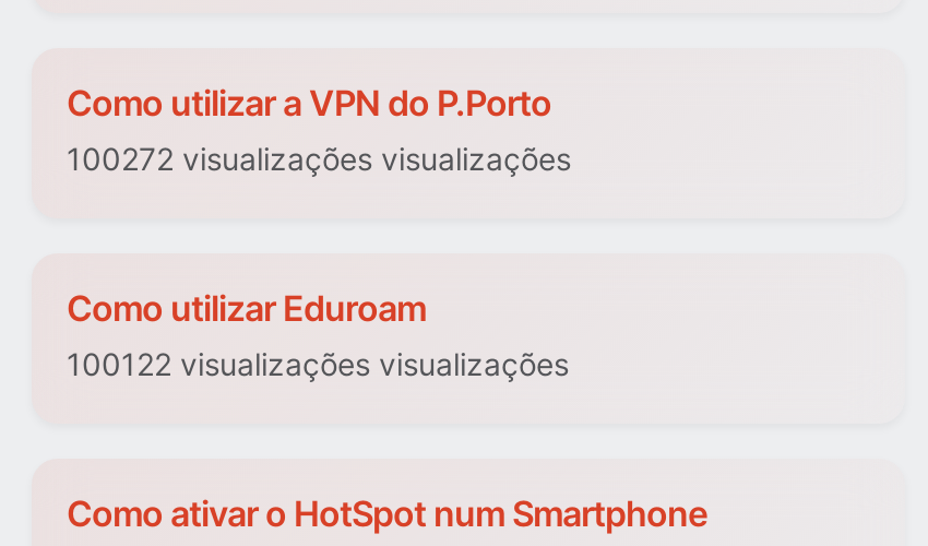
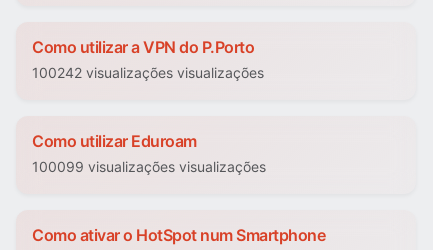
- 100272 visualizações visualizações
+ 100242 visualizações visualizações

- 100122 visualizações visualizações
+ 100099 visualizações visualizações
